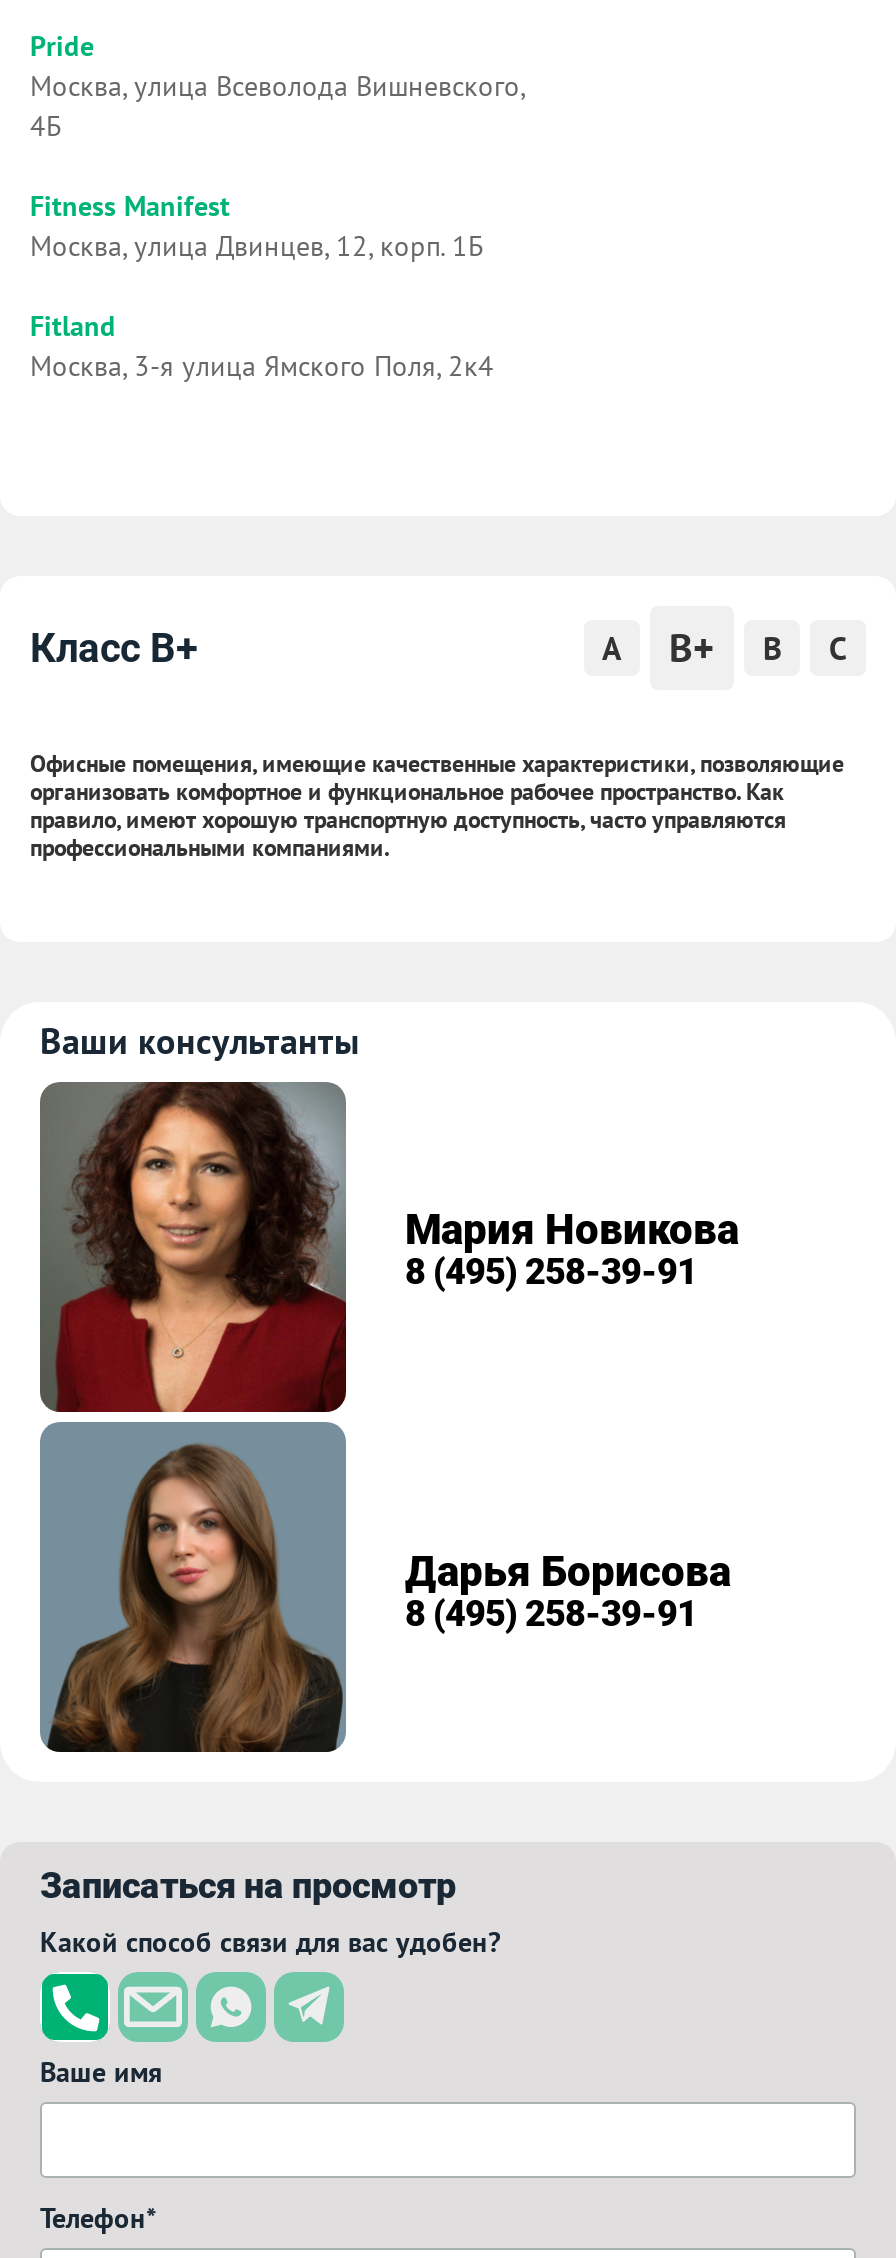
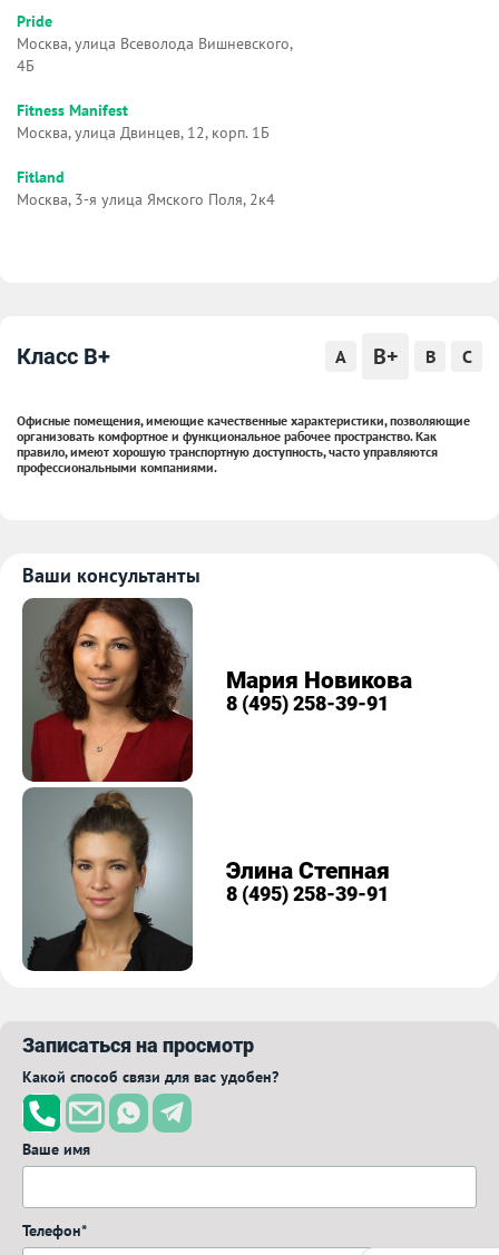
- [image]
- Дарья Борисова
+ [image]
+ Элина Степная
